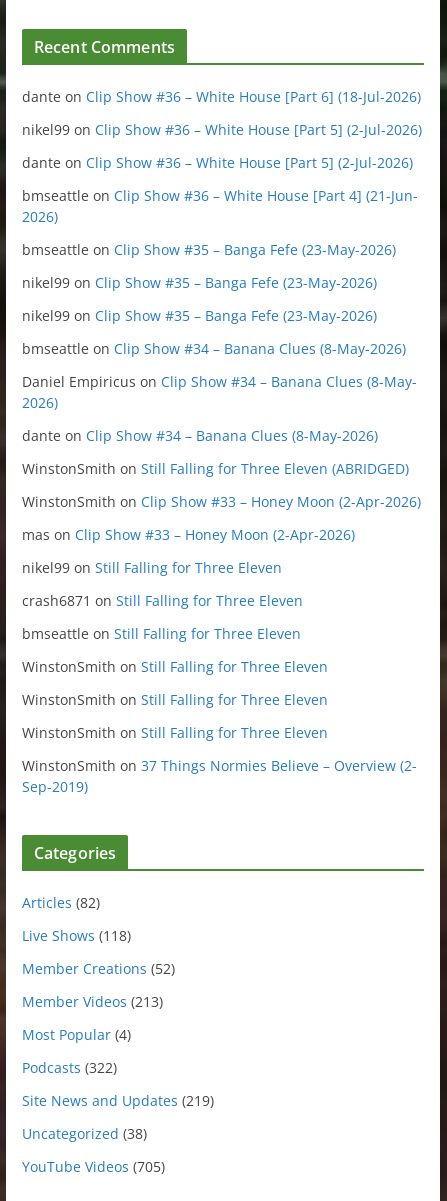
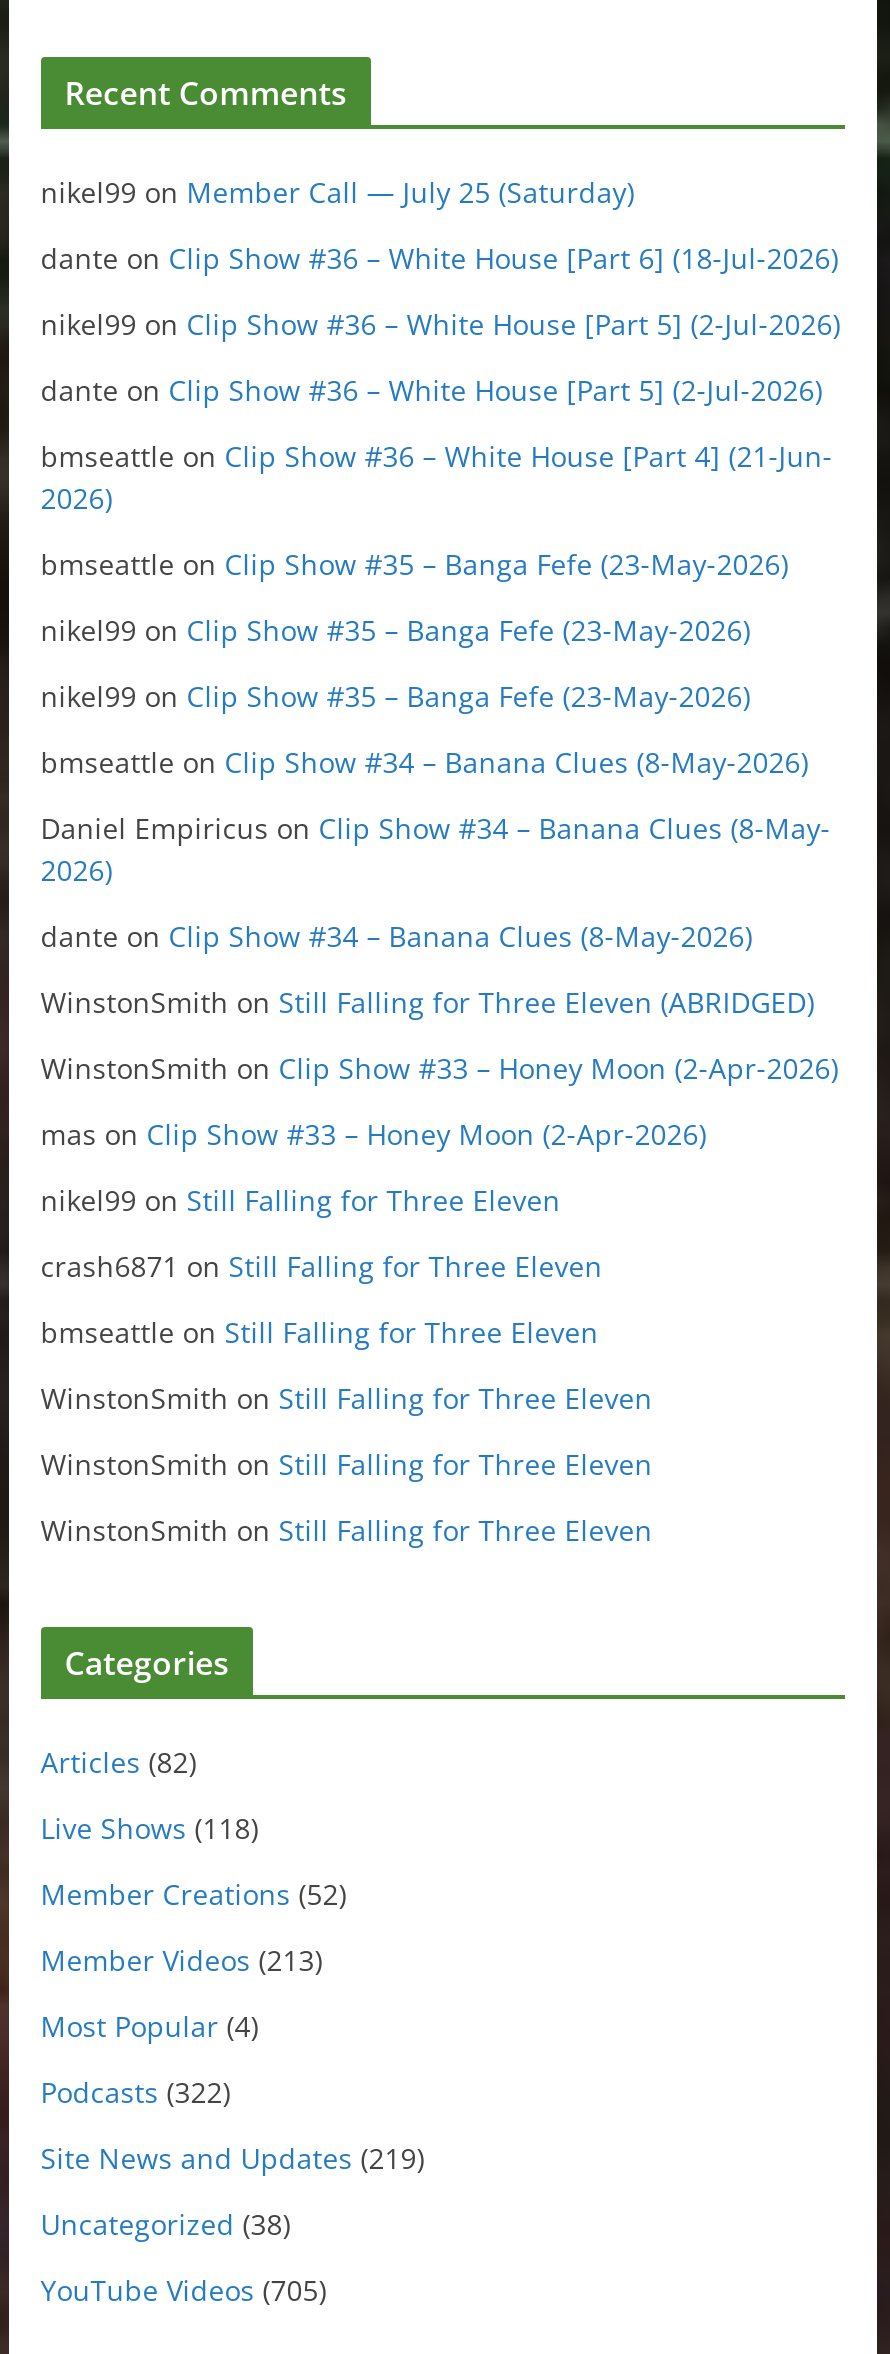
+ nikel99 on Member Call — July 25 (Saturday)

moved down: dante on Clip Show #36 – White House [Part 6] (18-Jul-2026) | nikel99 on Clip Show #36 – White House [Part 5] (2-Jul-2026) | dante on Clip Show #36 – White House [Part 5] (2-Jul-2026) | ... | WinstonSmith on Still Falling for Three Eleven | WinstonSmith on Still Falling for Three Eleven

- WinstonSmith on 37 Things Normies Believe – Overview (2-
- Sep-2019)
